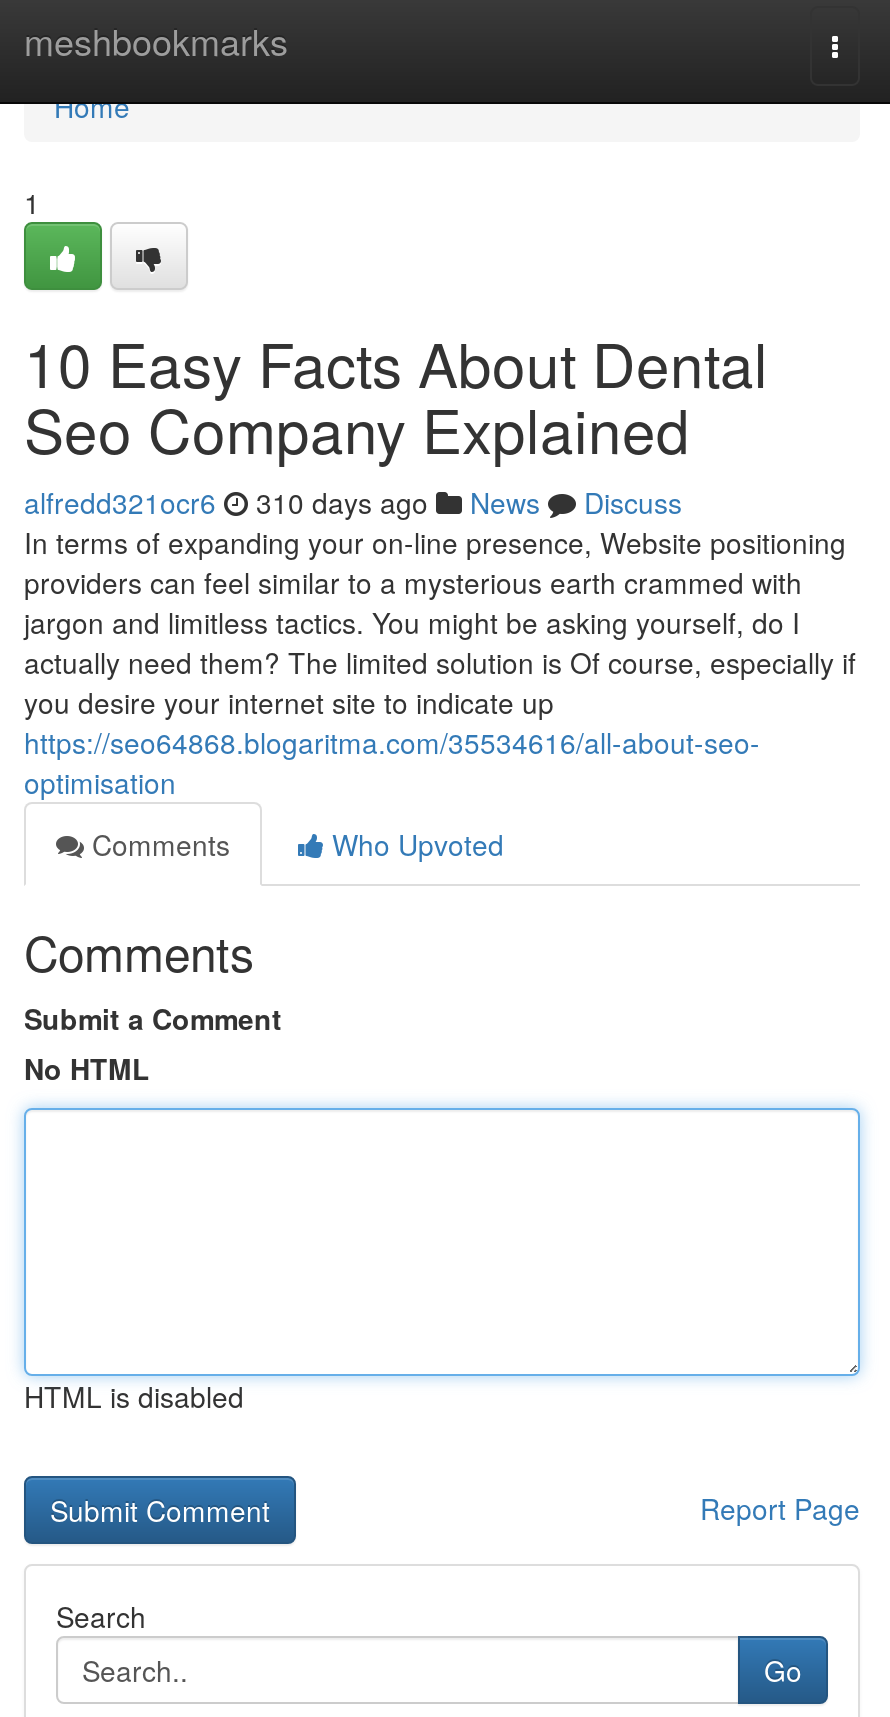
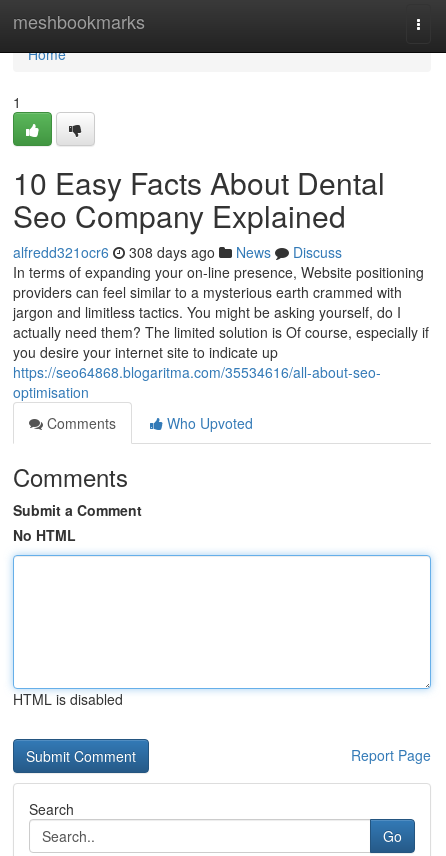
- alfredd321ocr6 310 days ago News Discuss
+ alfredd321ocr6 308 days ago News Discuss
